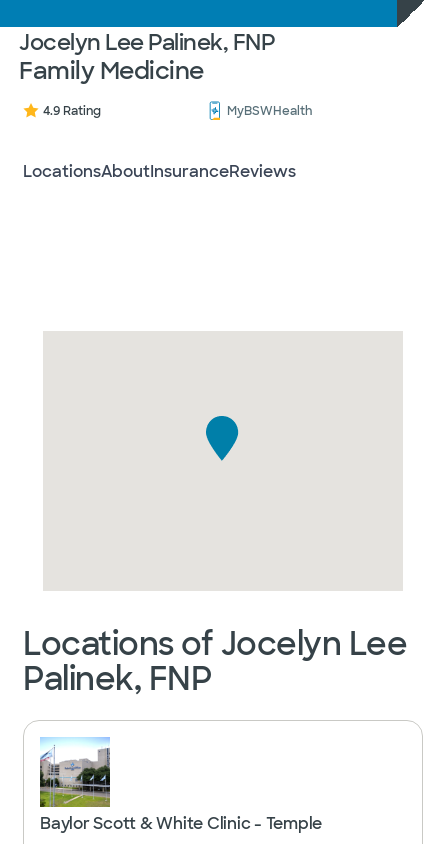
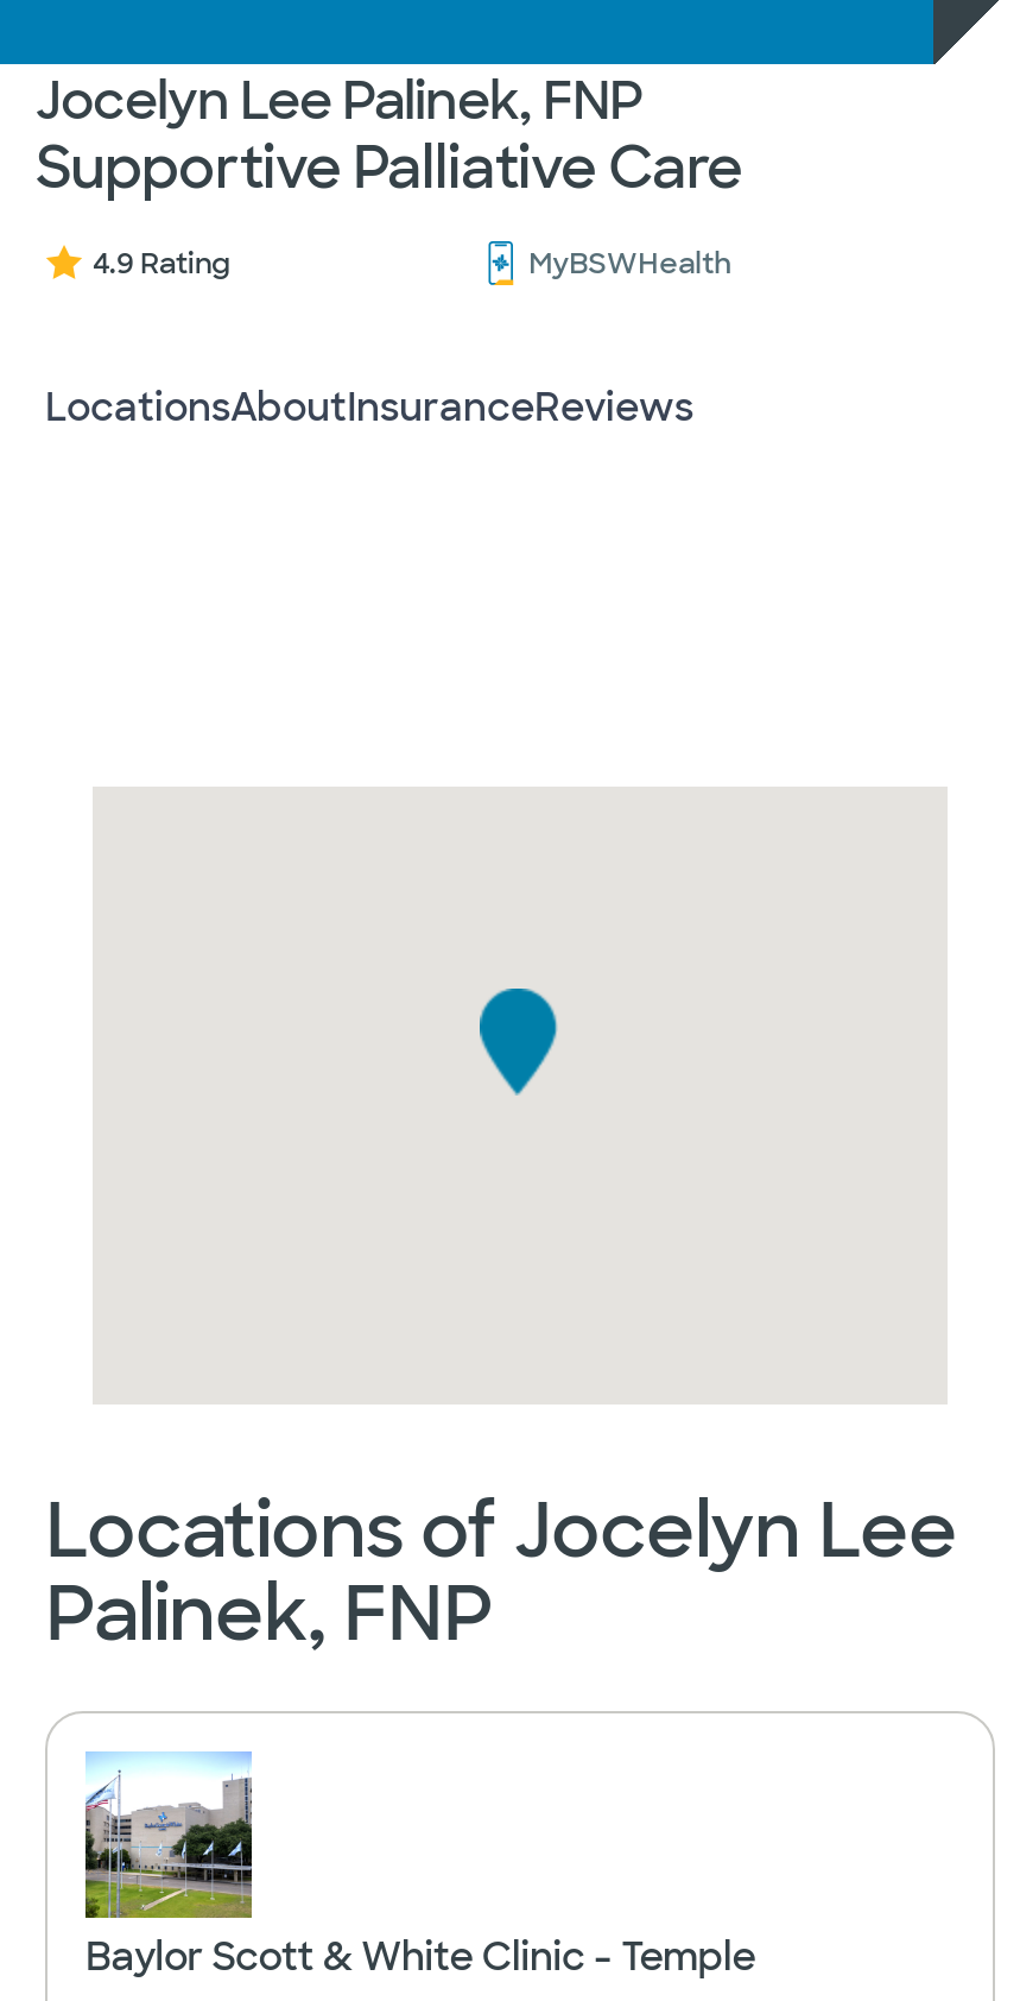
- Family Medicine
+ Supportive Palliative Care
